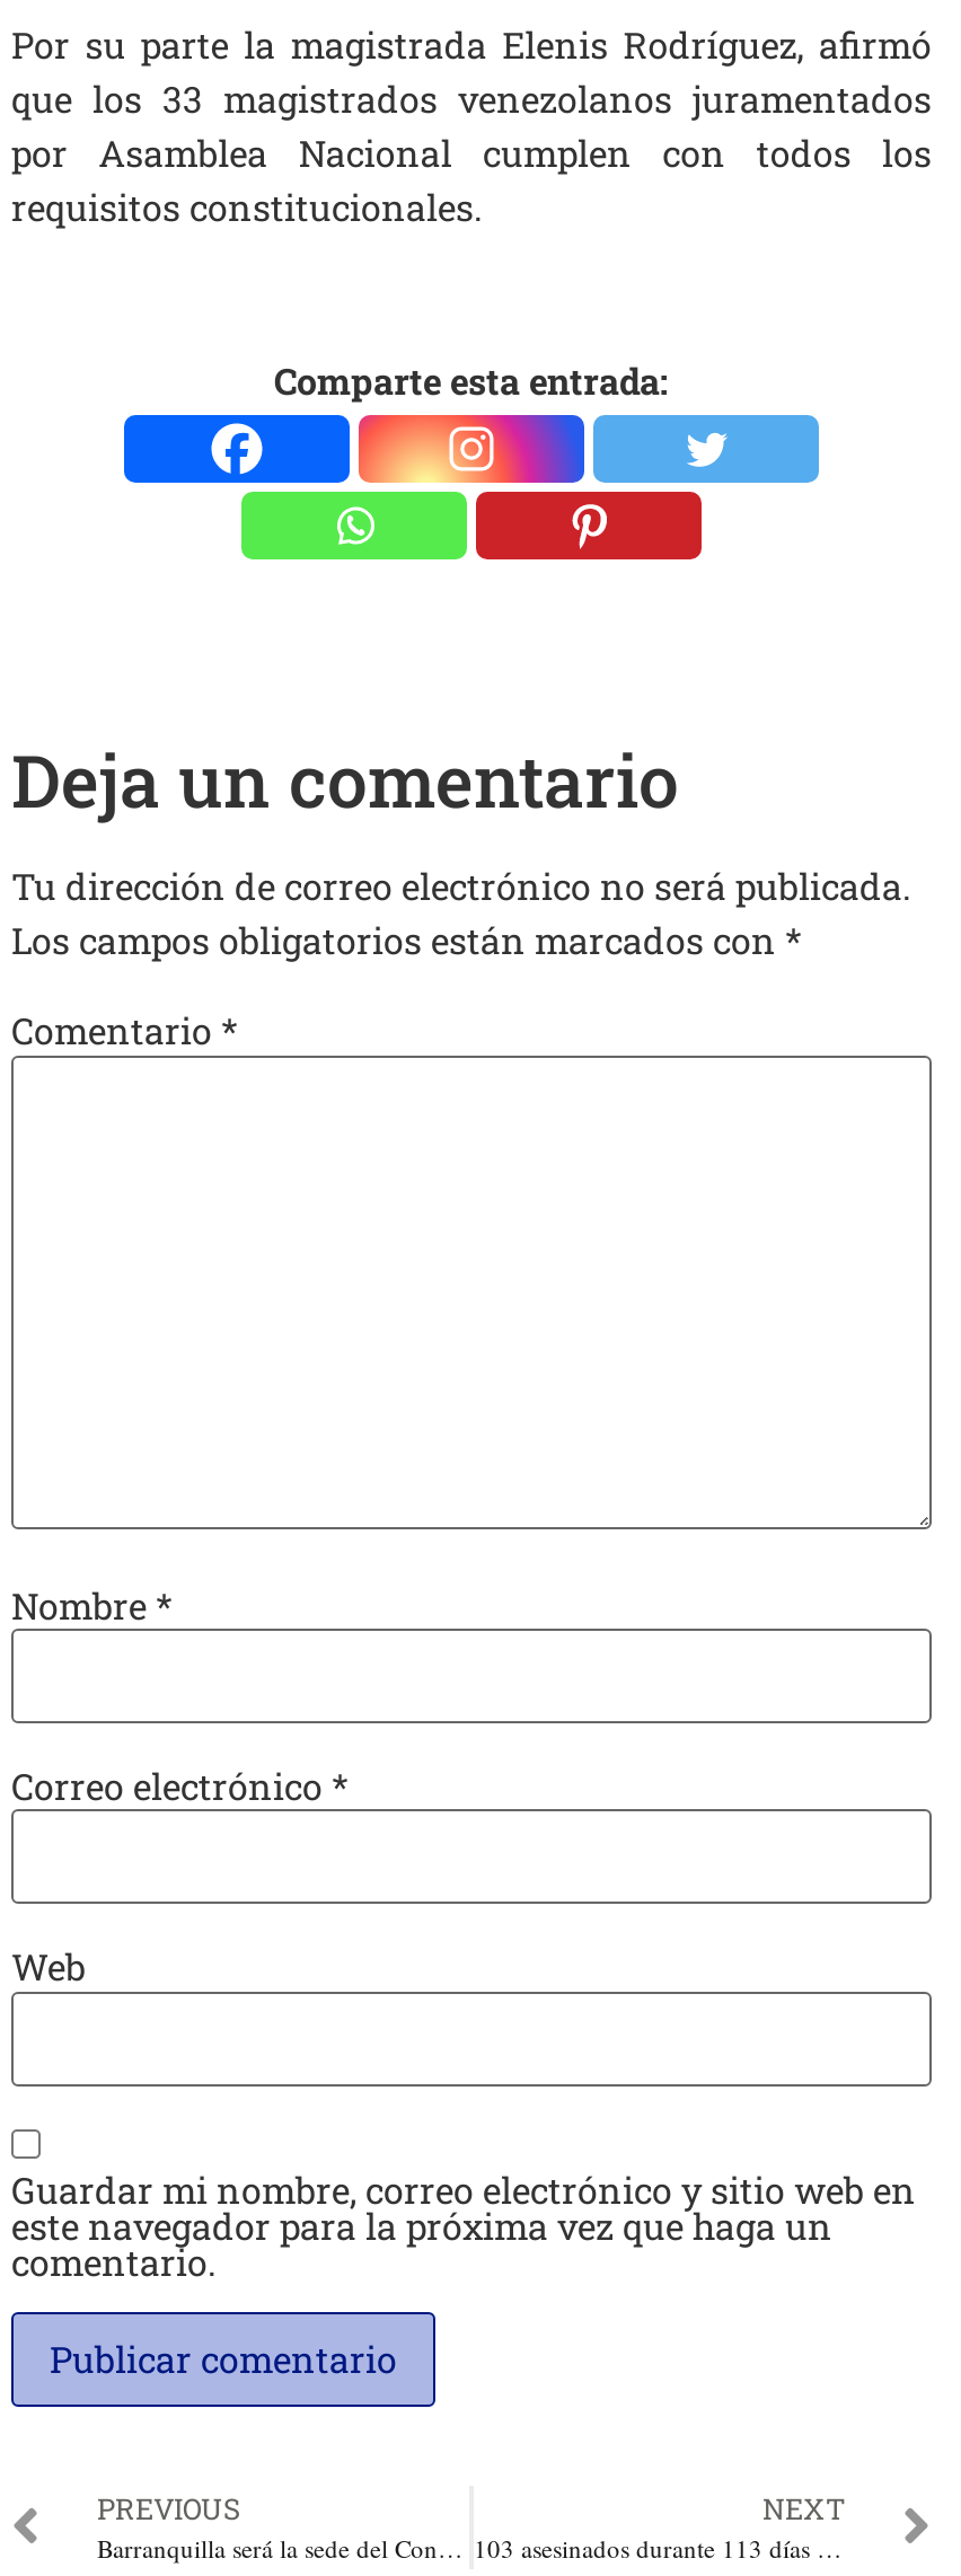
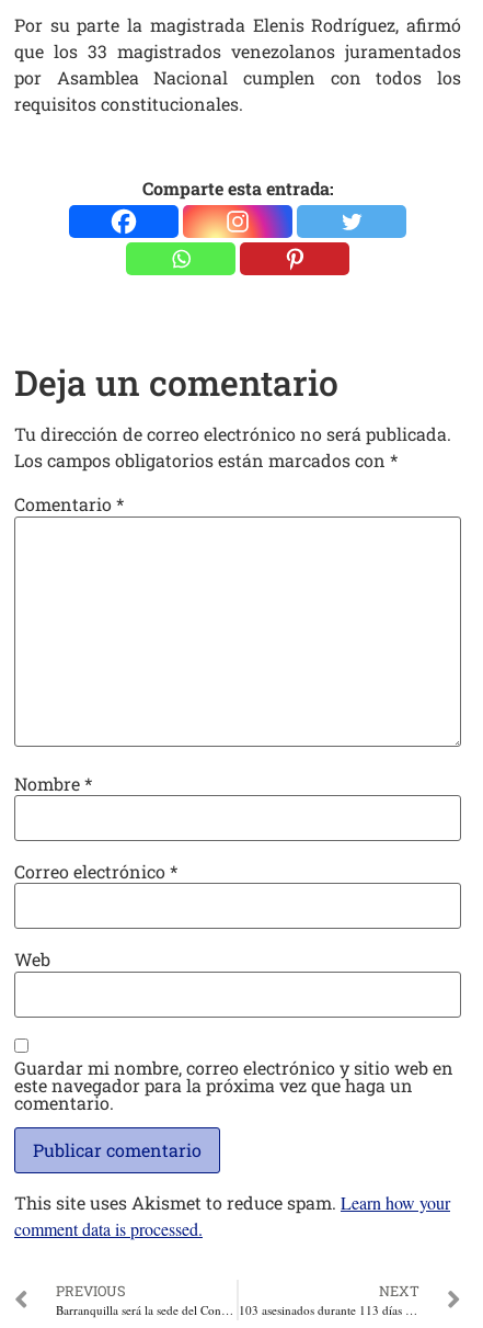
+ This site uses Akismet to reduce spam. Learn how your
+ comment data is processed.
